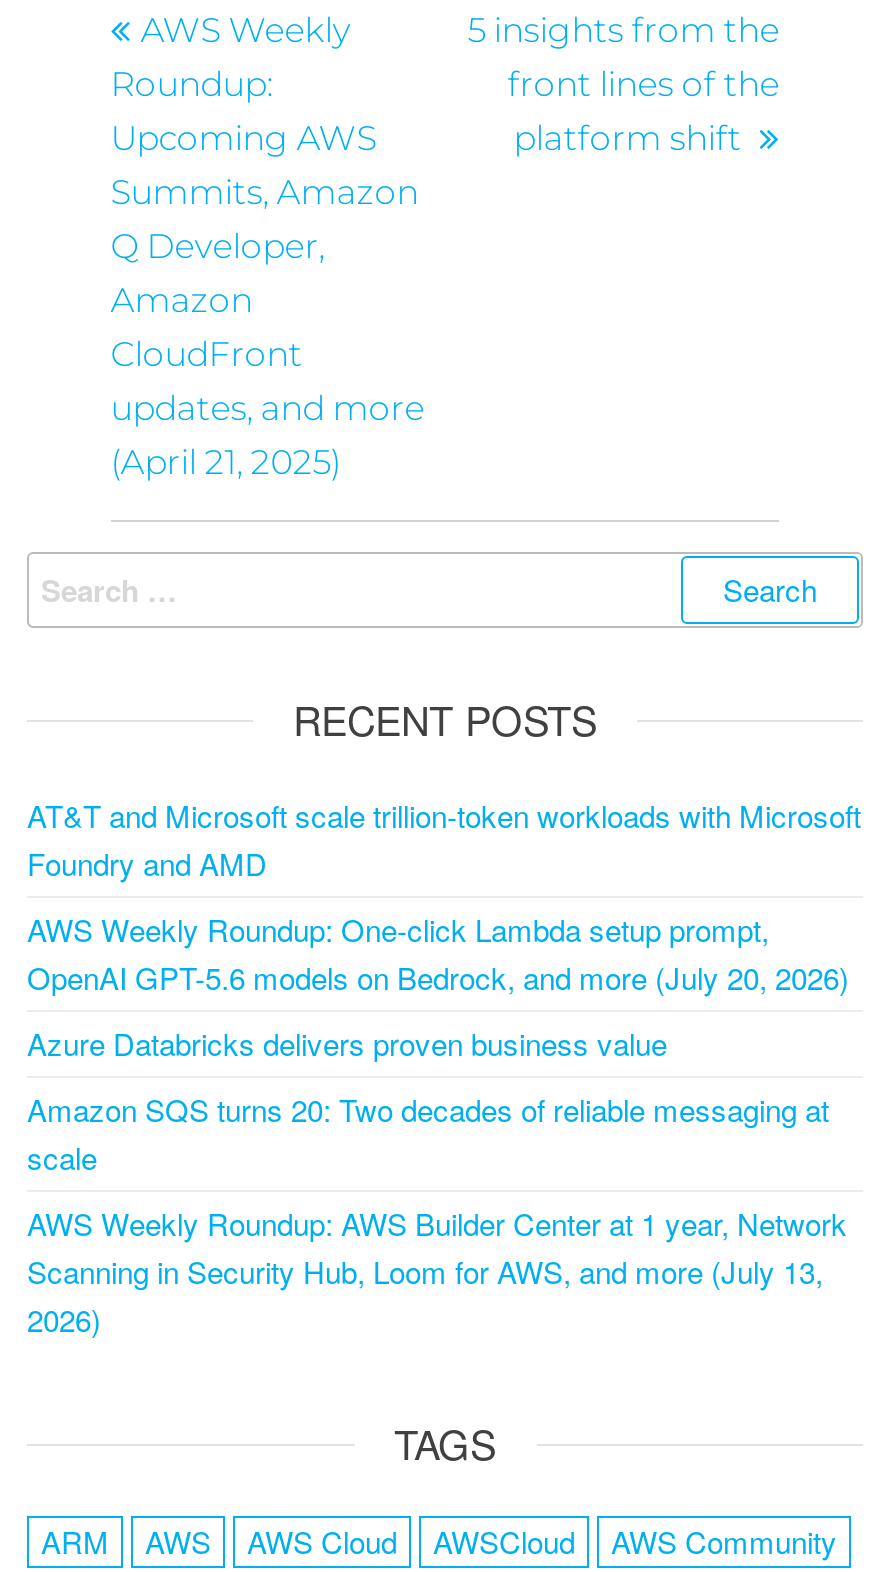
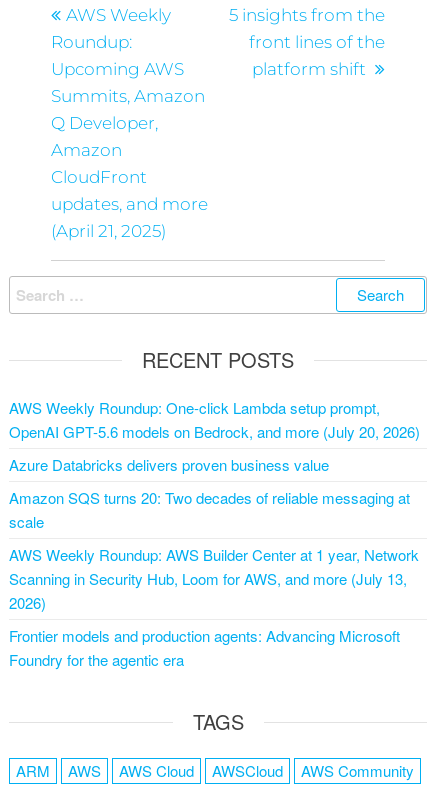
- AT&T and Microsoft scale trillion-token workloads with Microsoft
- Foundry and AMD

moved up: AWS Weekly Roundup: One-click Lambda setup prompt, | OpenAI GPT-5.6 models on Bedrock, and more (July 20, 2026) | Azure Databricks delivers proven business value | Amazon SQS turns 20: Two decades of reliable messaging at | scale | AWS Weekly Roundup: AWS Builder Center at 1 year, Network | Scanning in Security Hub, Loom for AWS, and more (July 13, | 2026)

+ Frontier models and production agents: Advancing Microsoft
+ Foundry for the agentic era
